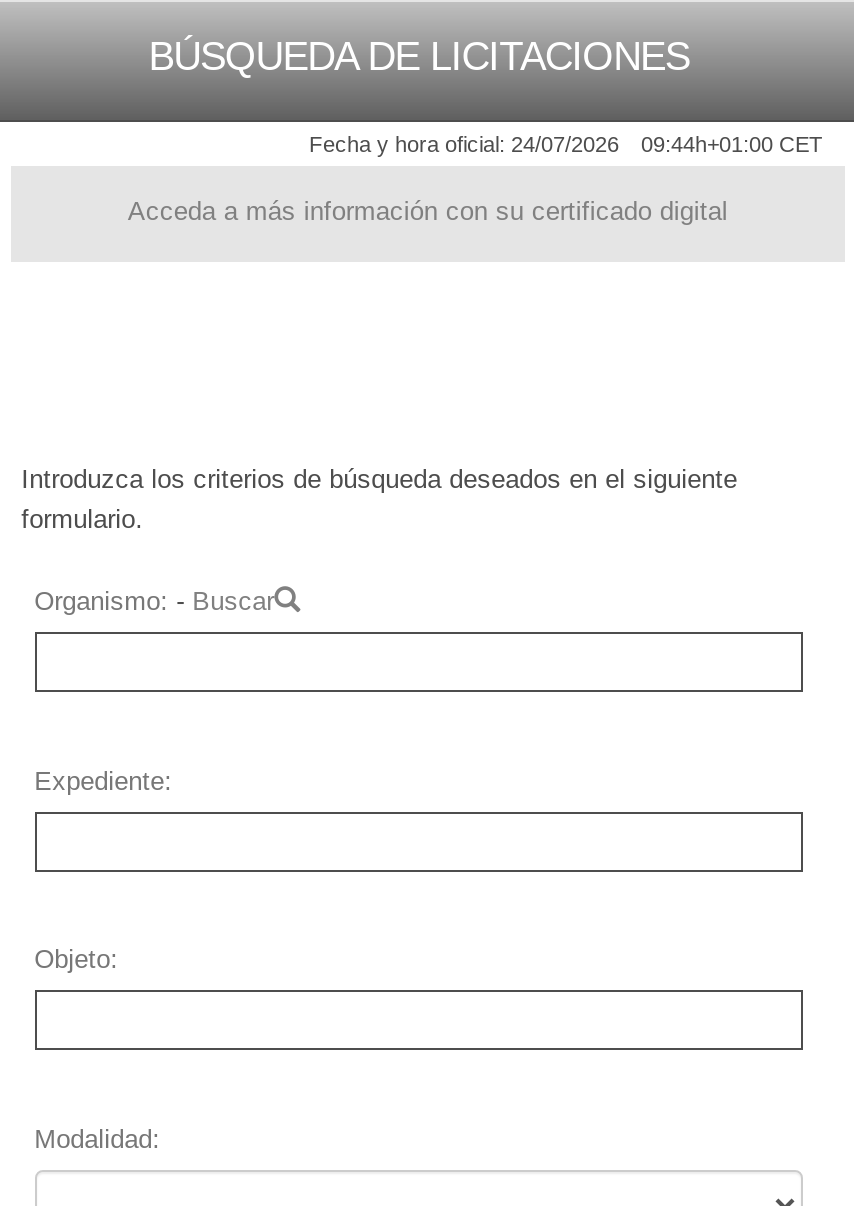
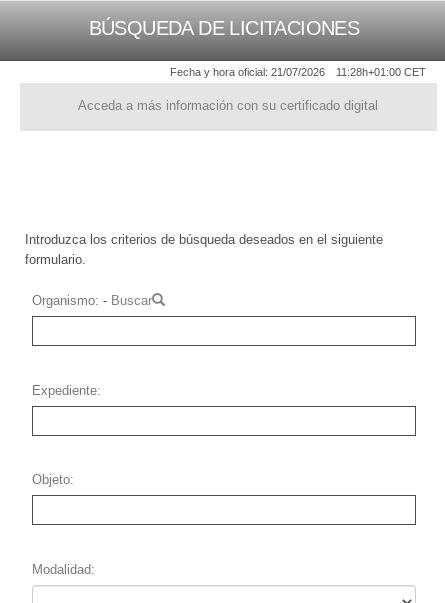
- Fecha y hora oficial: 24/07/2026
+ Fecha y hora oficial: 21/07/2026

- 09:44h+01:00 CET
+ 11:28h+01:00 CET
